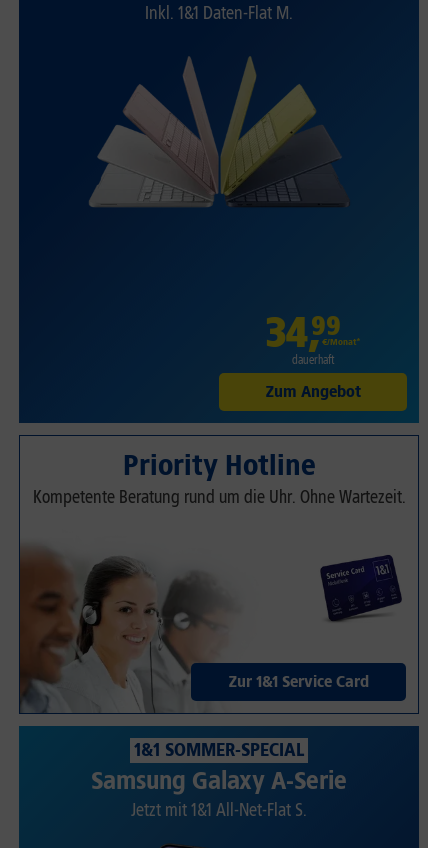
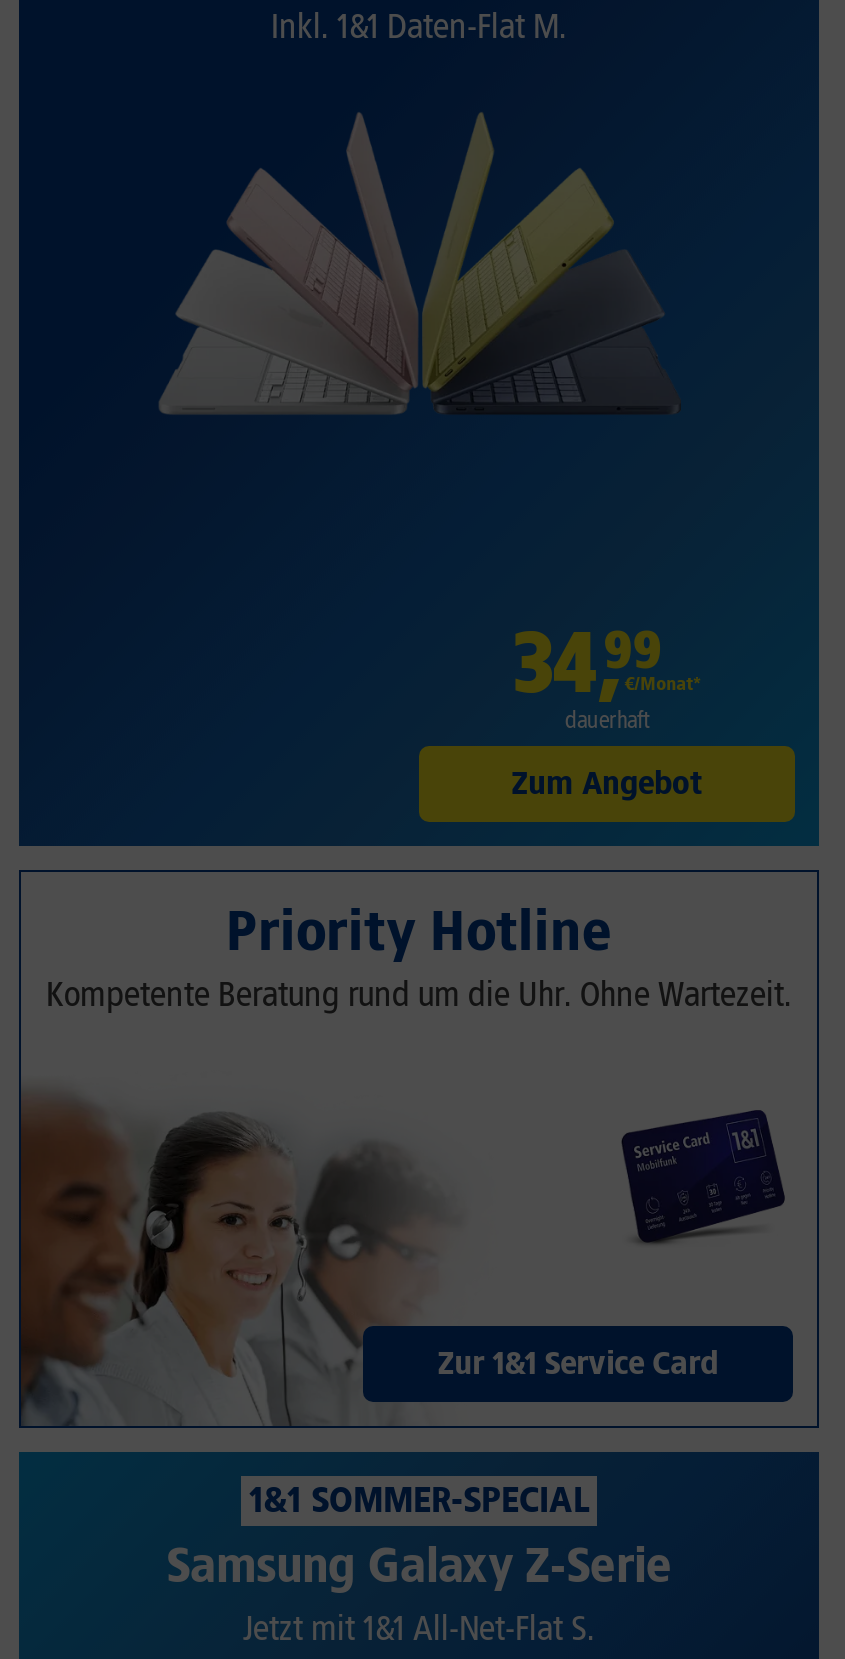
- Samsung Galaxy A-Serie
+ Samsung Galaxy Z-Serie
